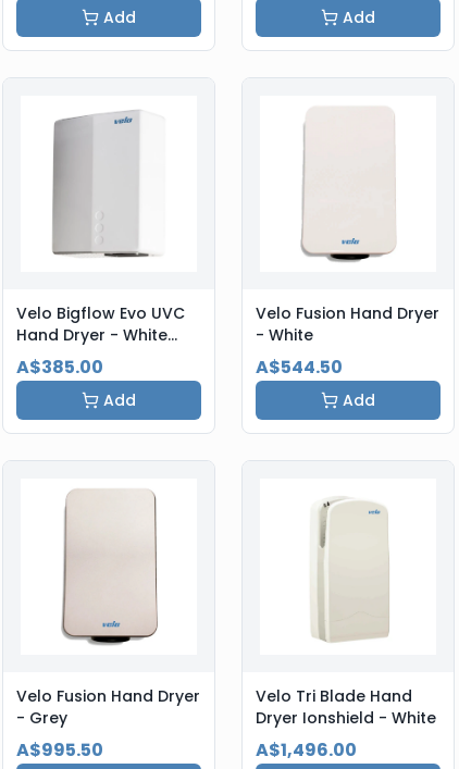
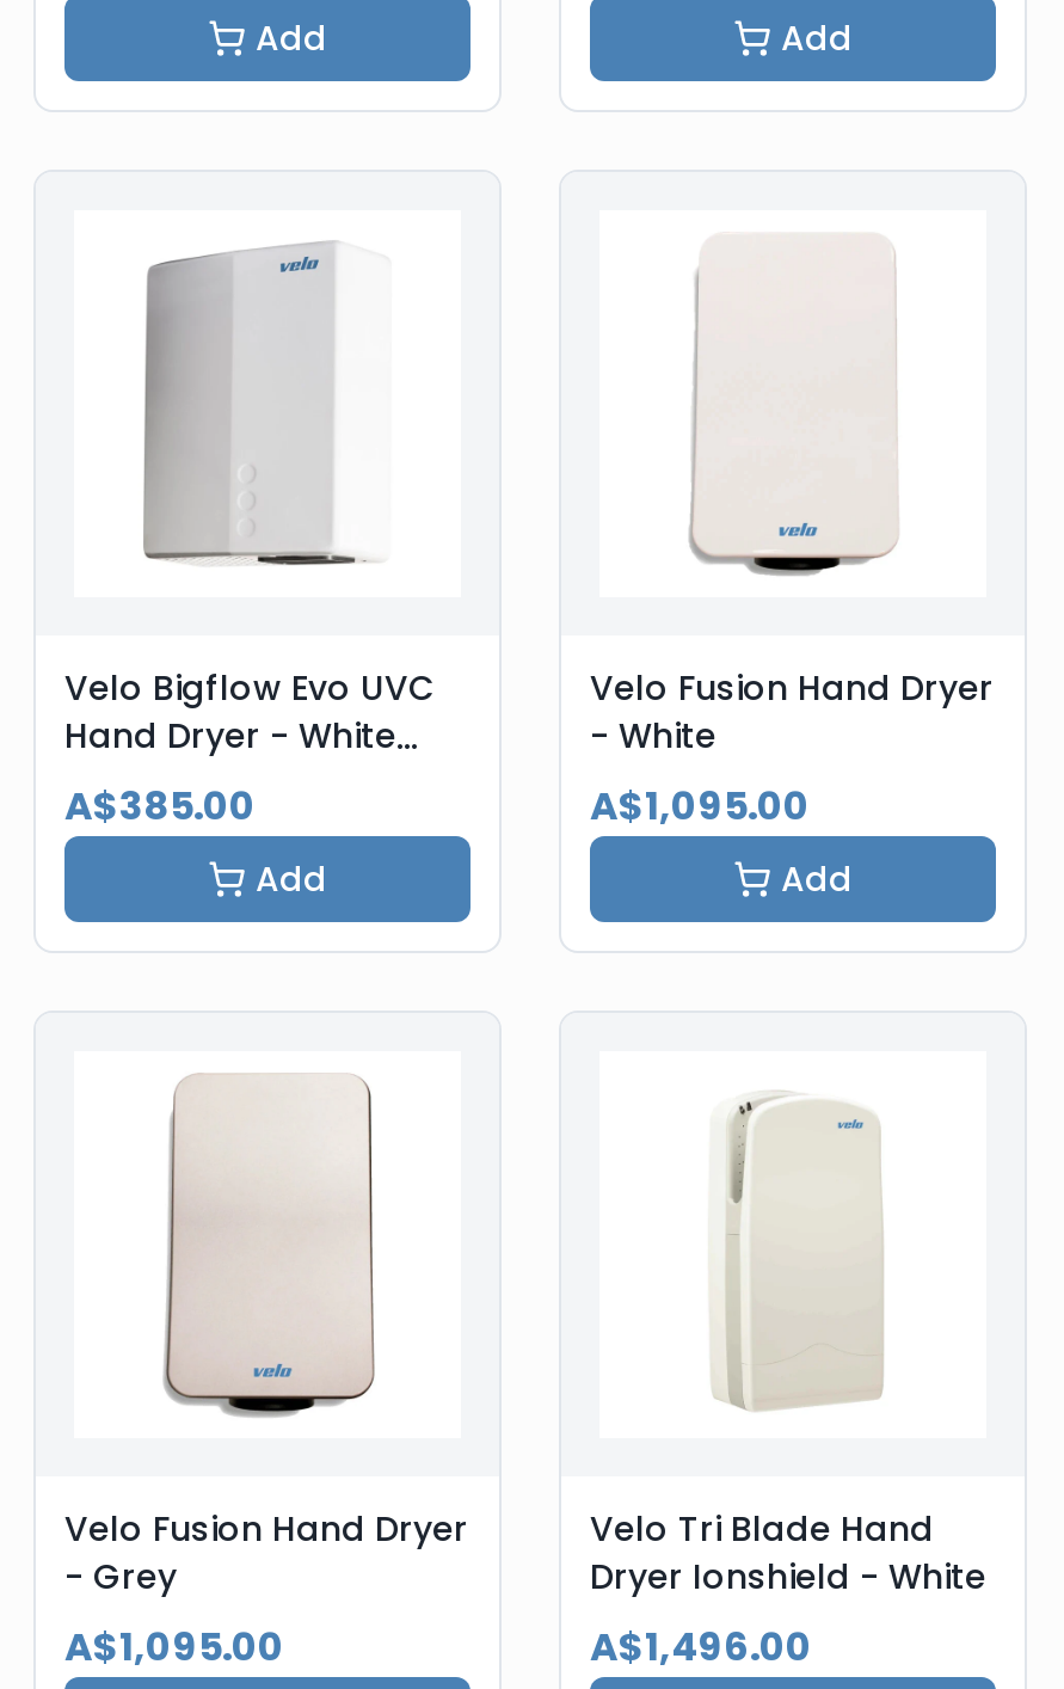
- A$544.50
+ A$1,095.00

- A$995.50
+ A$1,095.00
